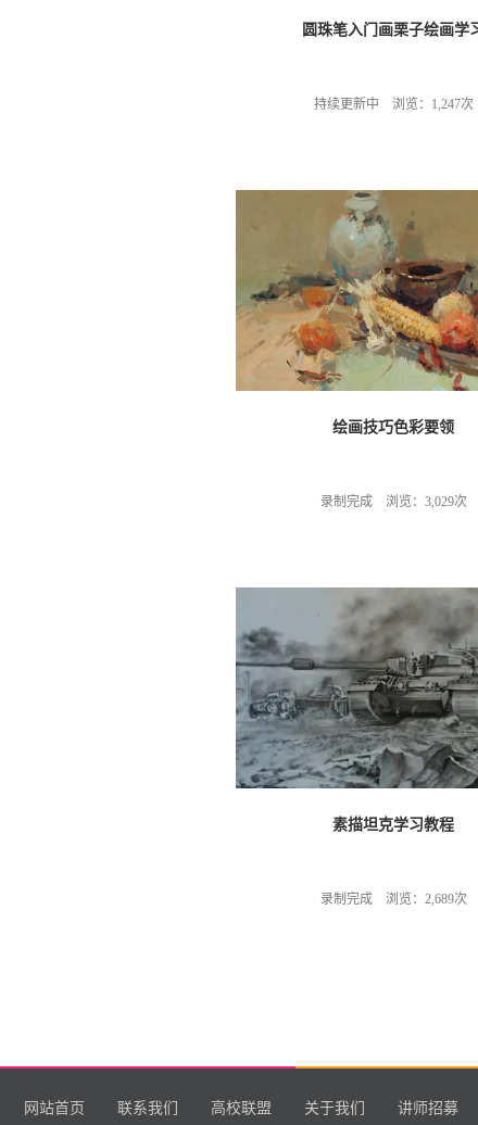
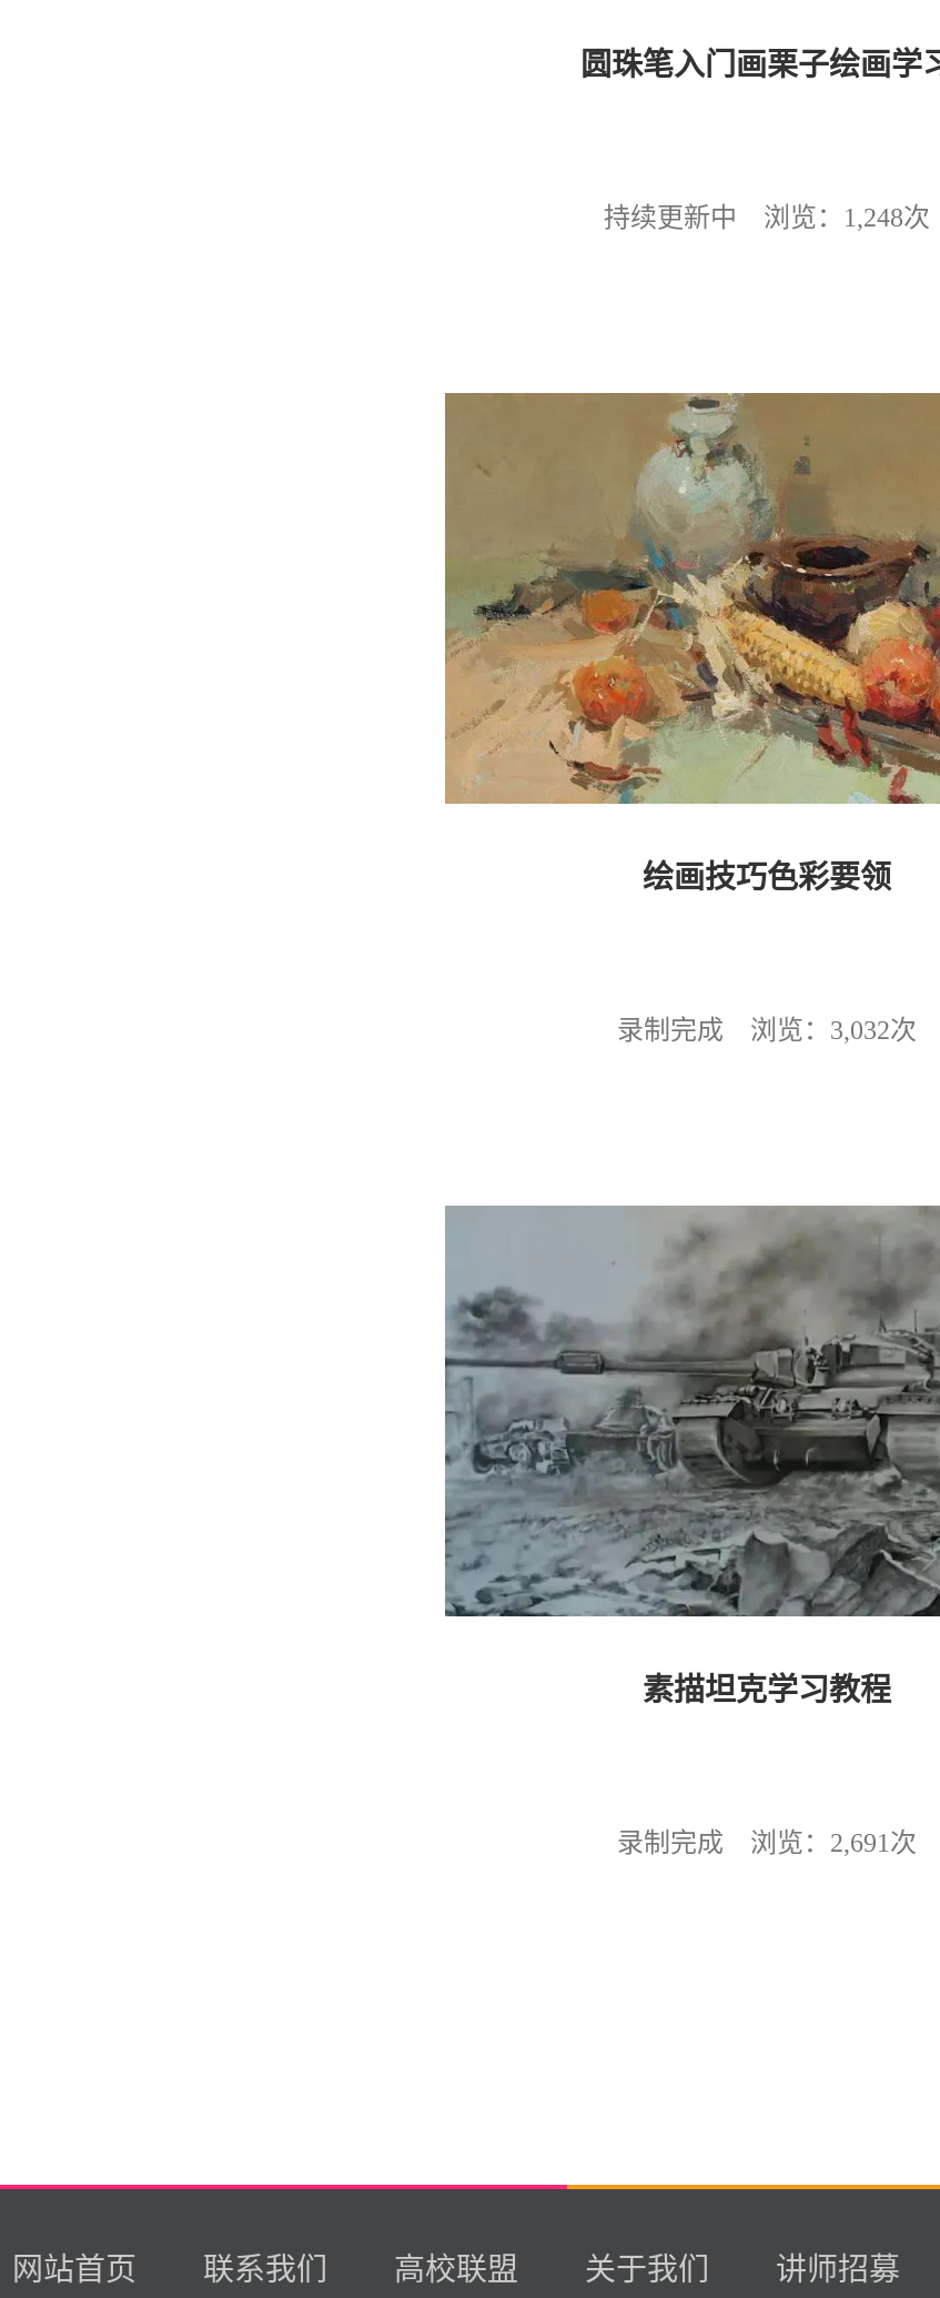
- 持续更新中 浏览：1,247次
+ 持续更新中 浏览：1,248次

- 录制完成 浏览：3,029次
+ 录制完成 浏览：3,032次

- 录制完成 浏览：2,689次
+ 录制完成 浏览：2,691次
